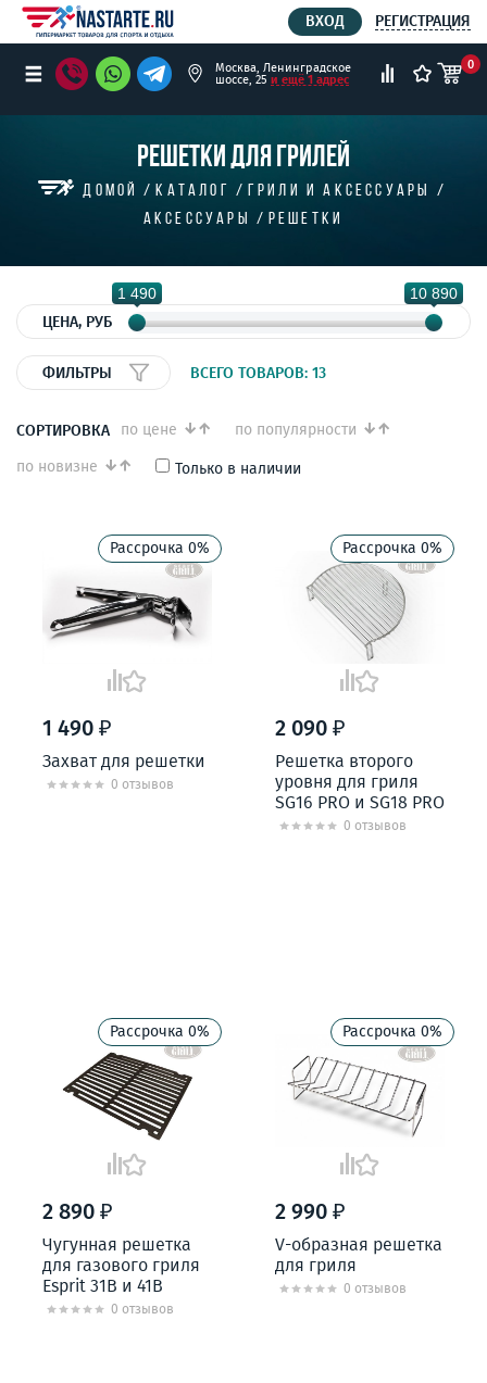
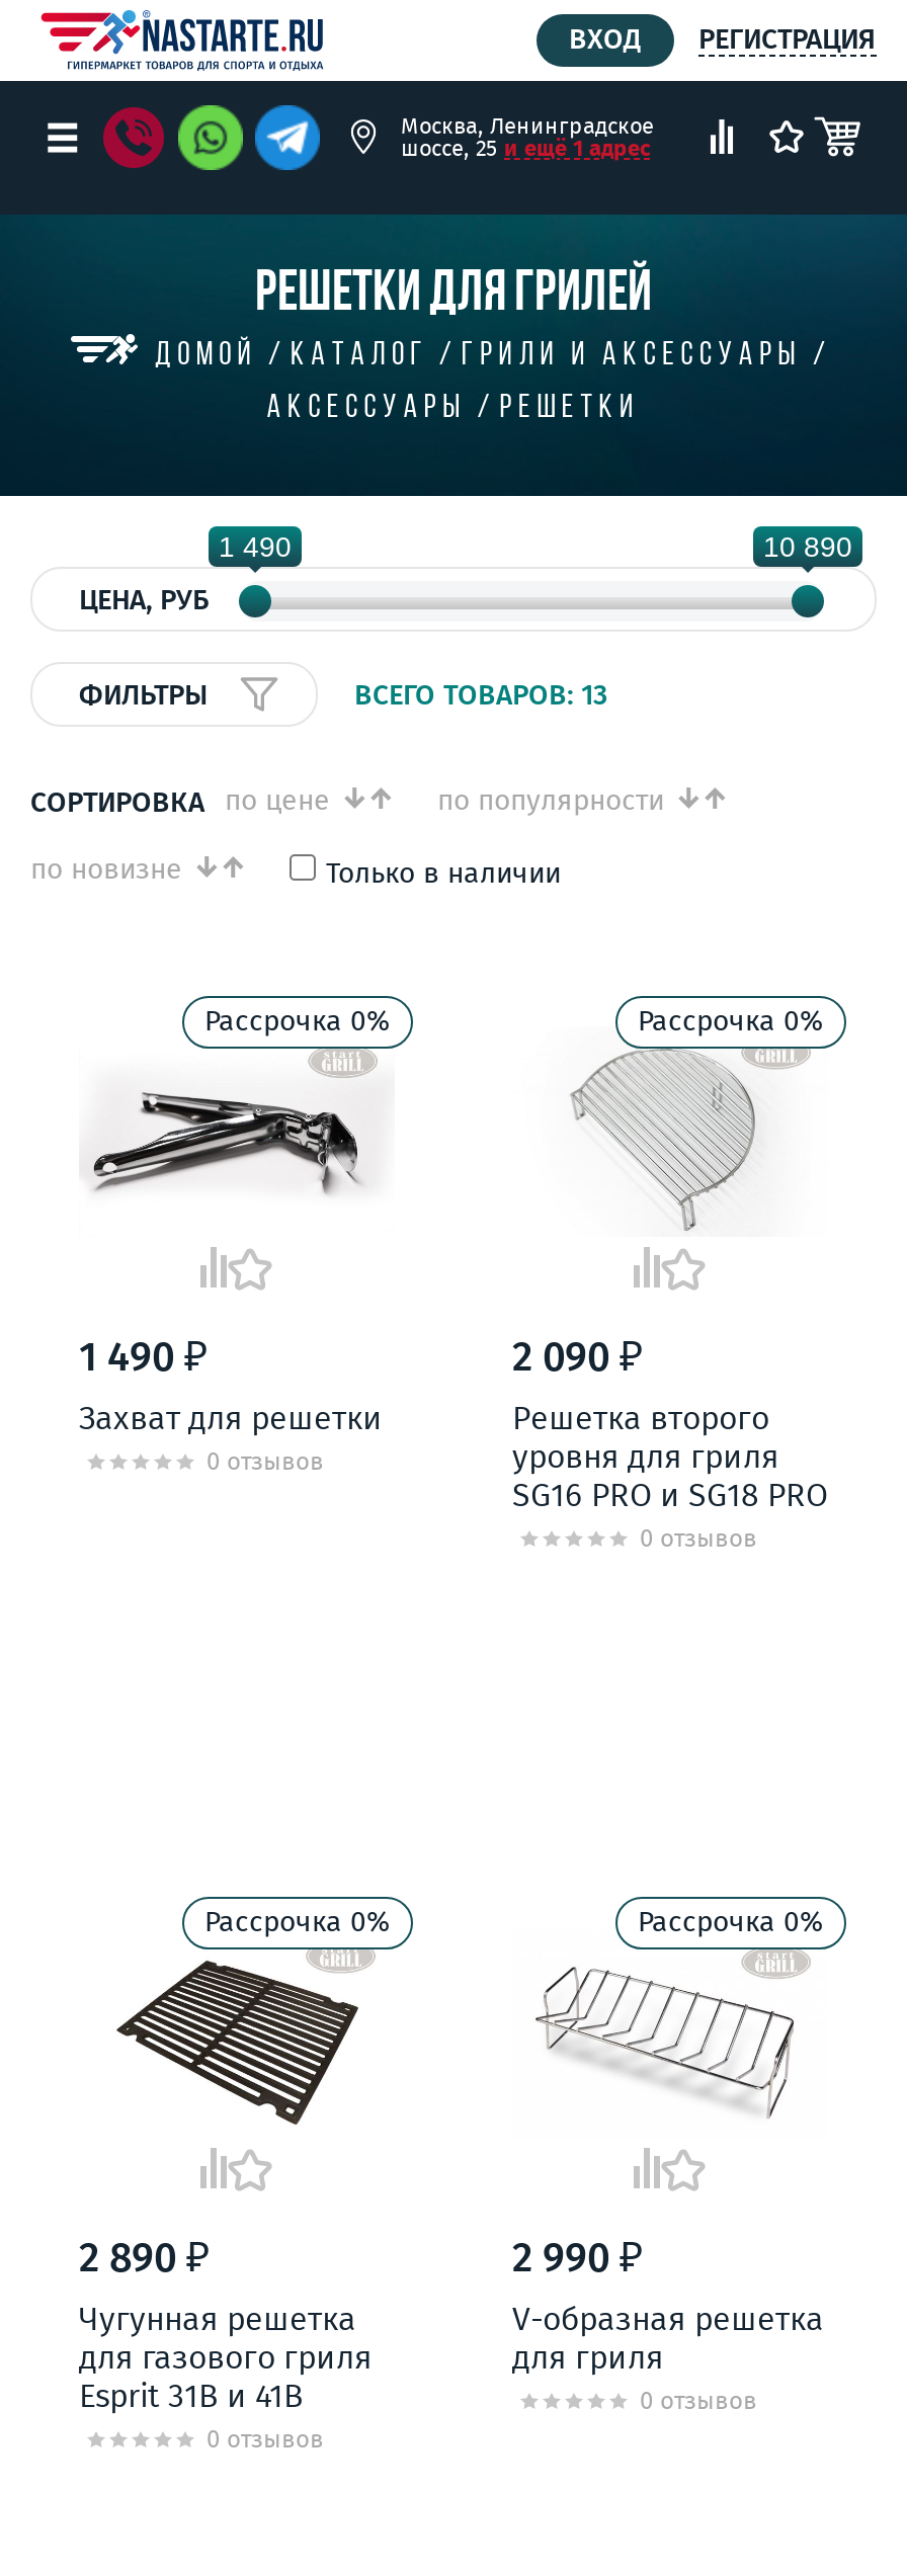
- 0
